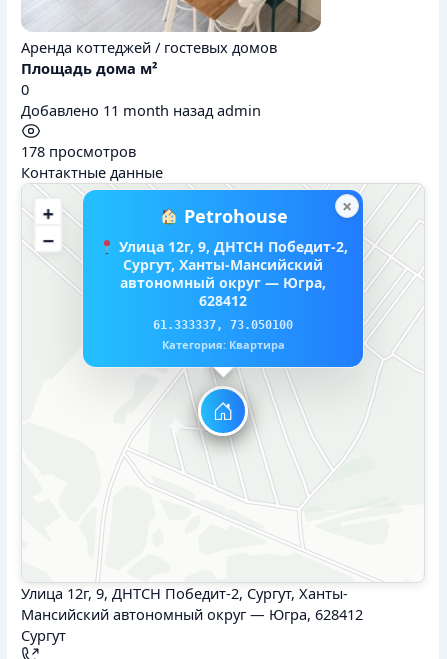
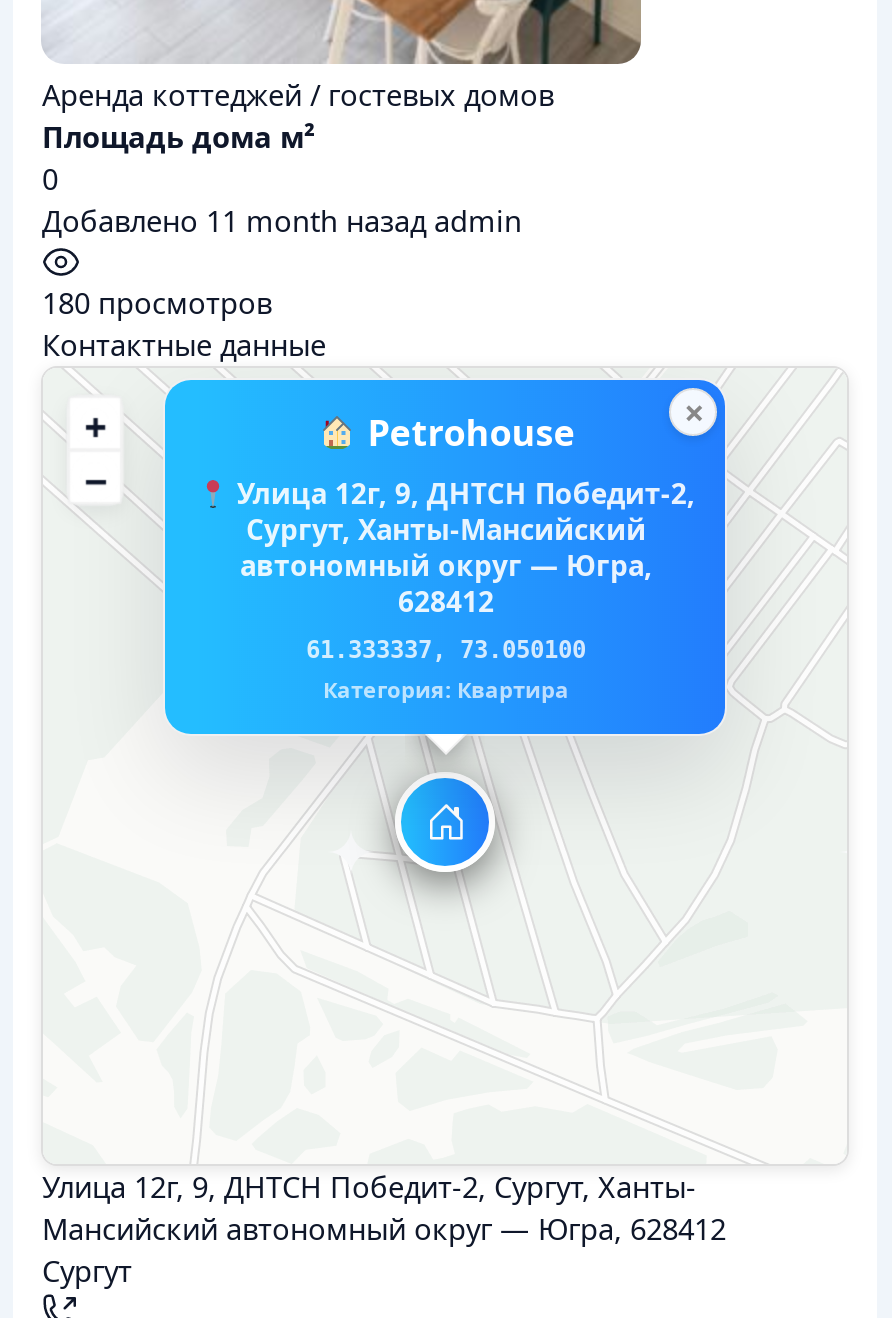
- 178 просмотров
+ 180 просмотров
